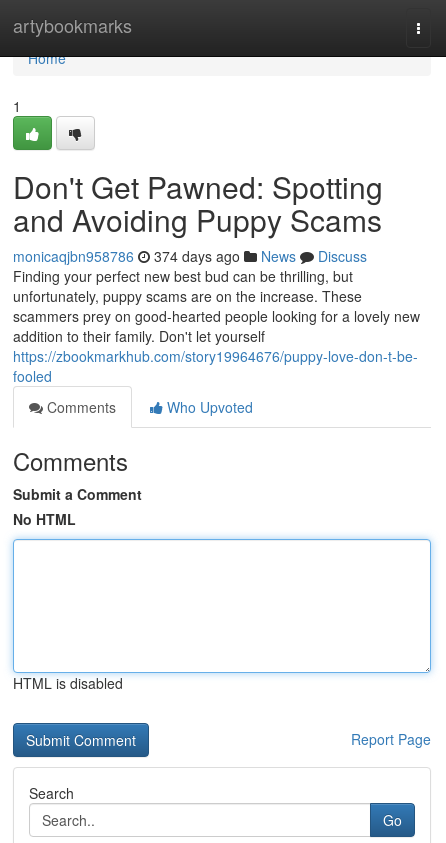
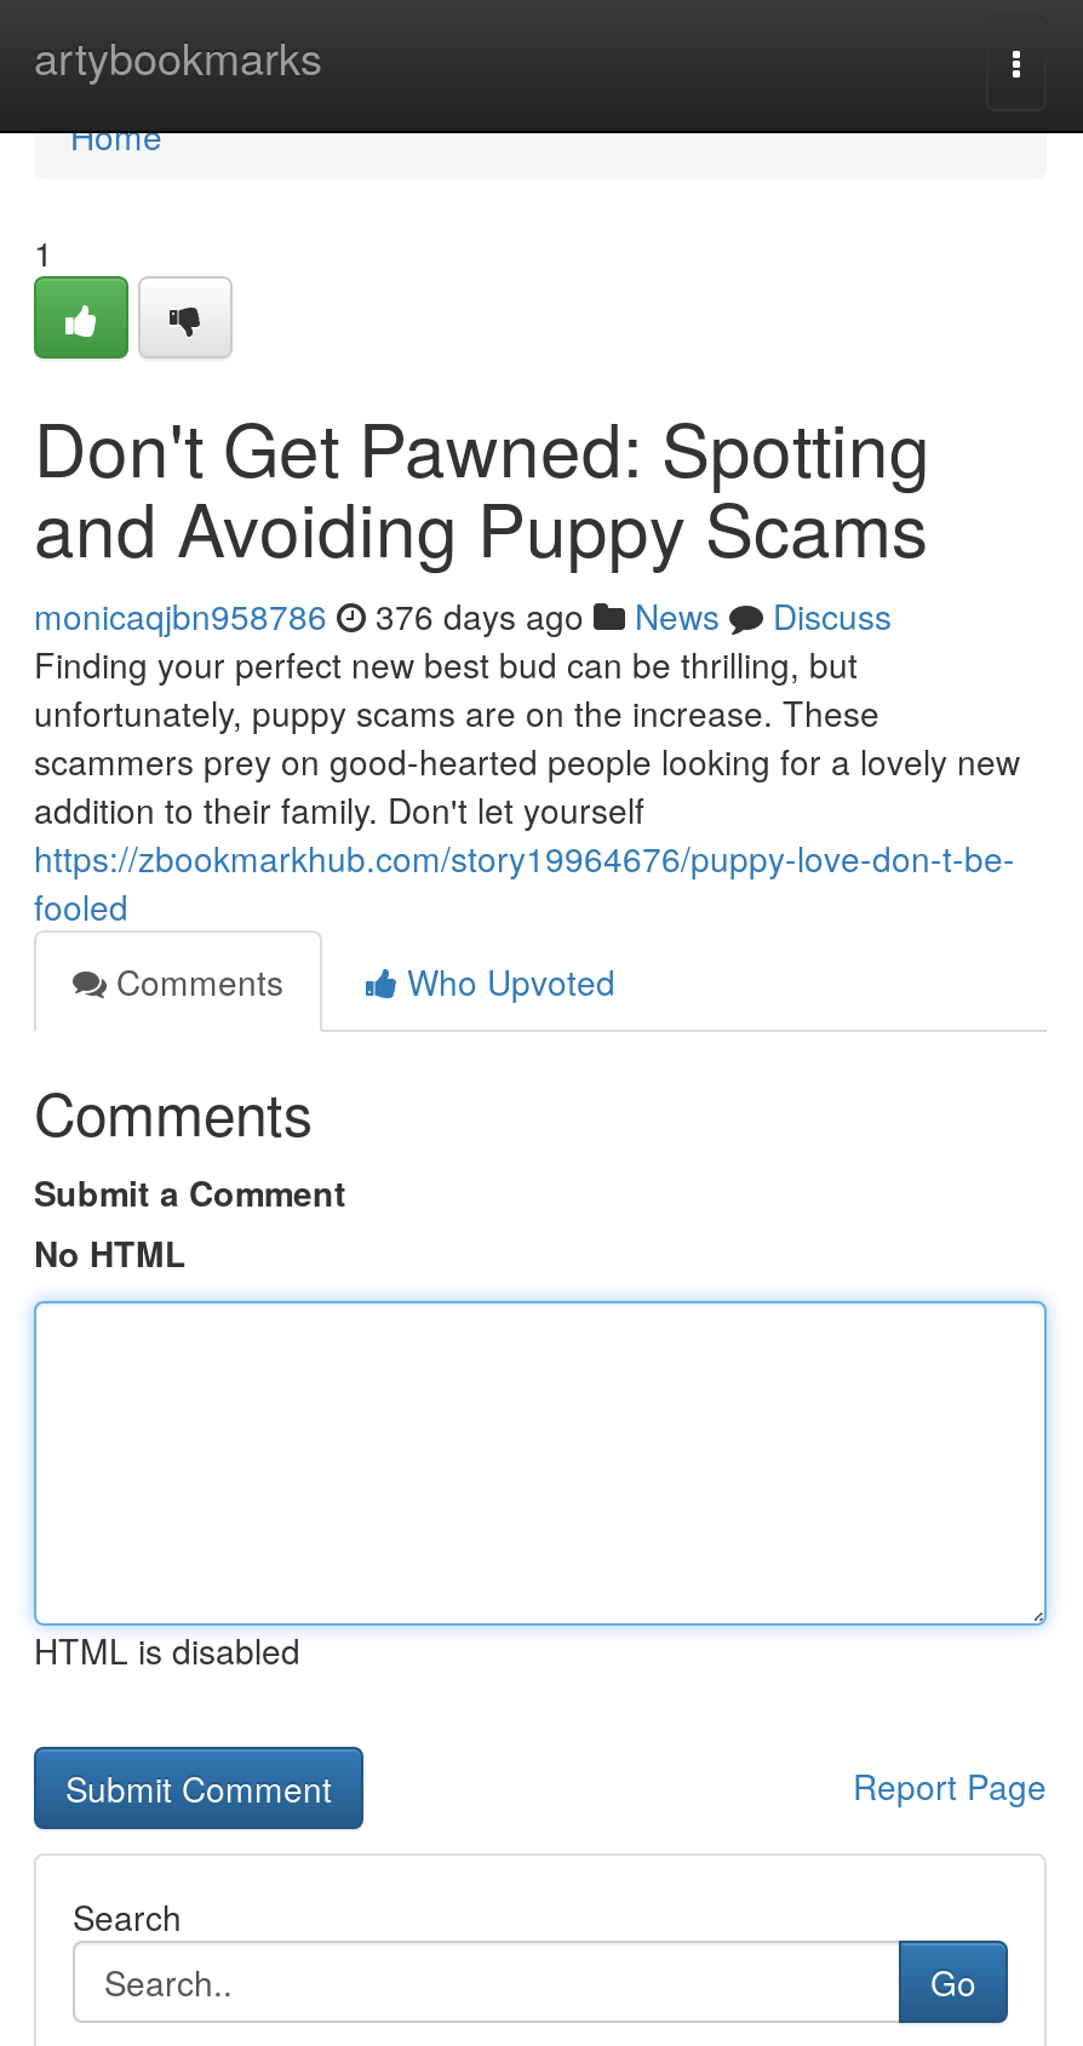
- monicaqjbn958786 374 days ago News Discuss
+ monicaqjbn958786 376 days ago News Discuss
